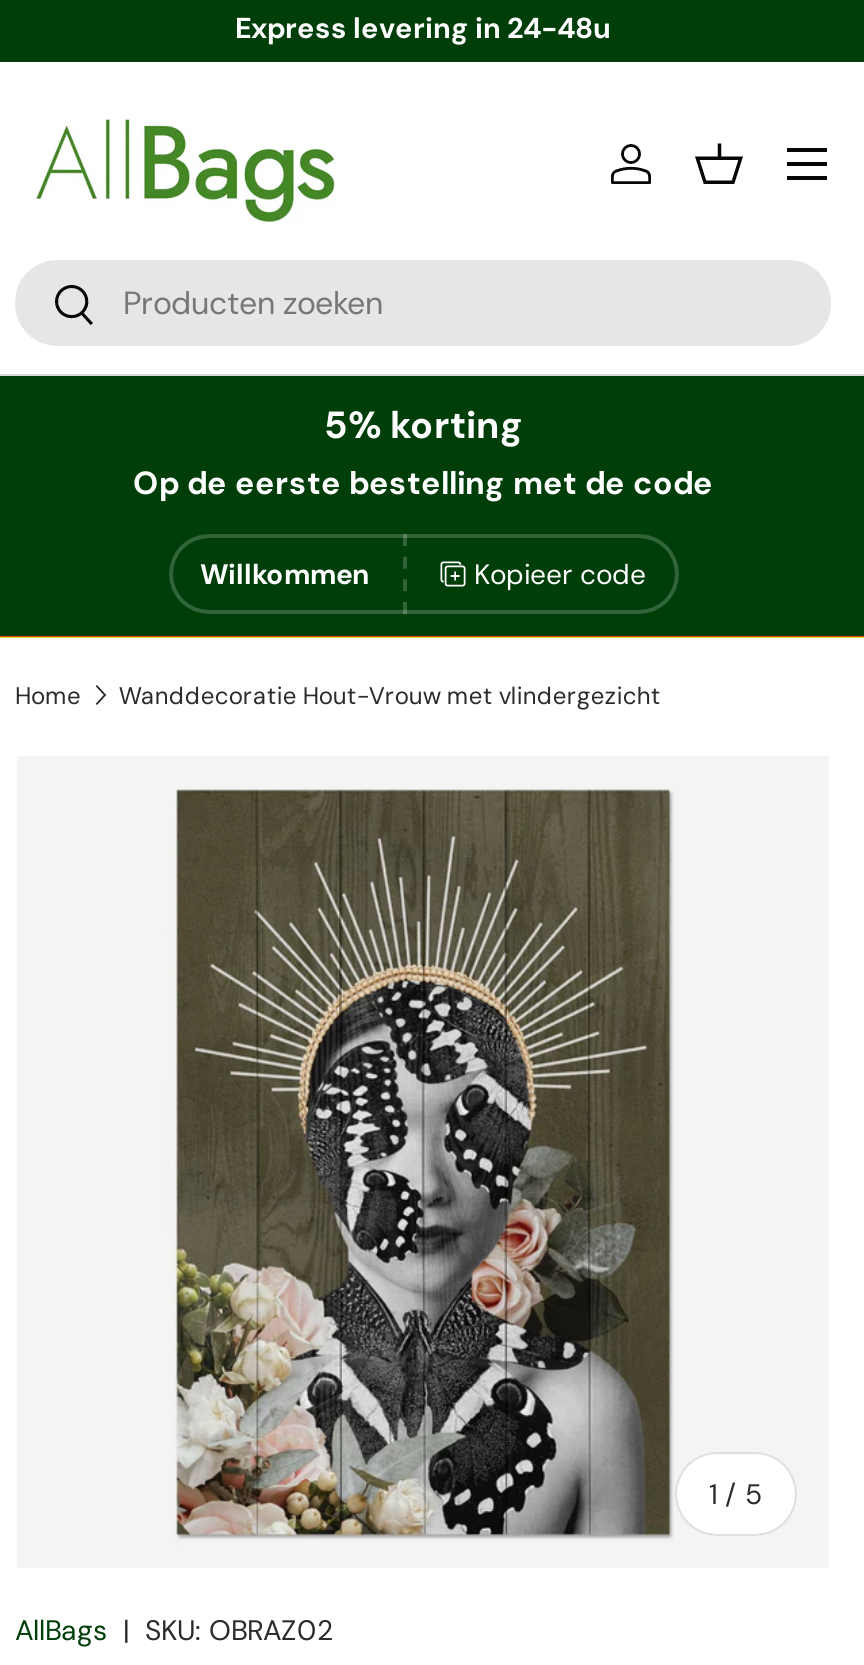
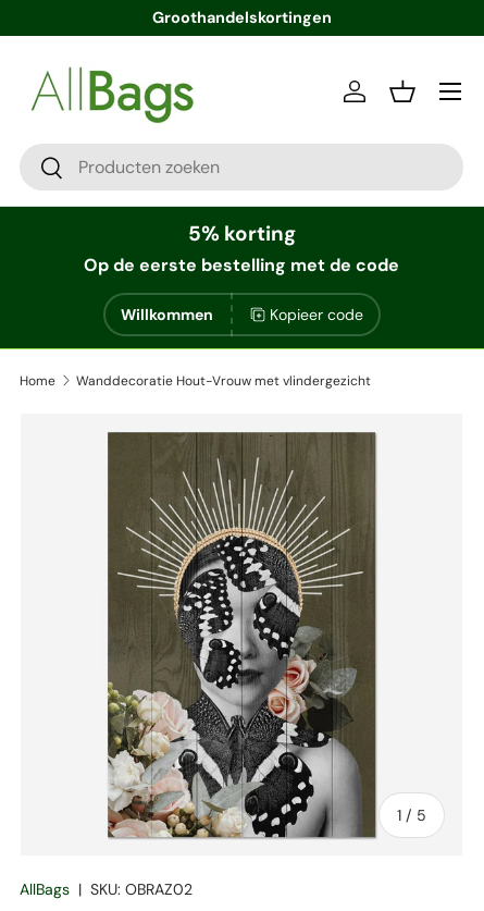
- Express levering in 24-48u
+ Groothandelskortingen
